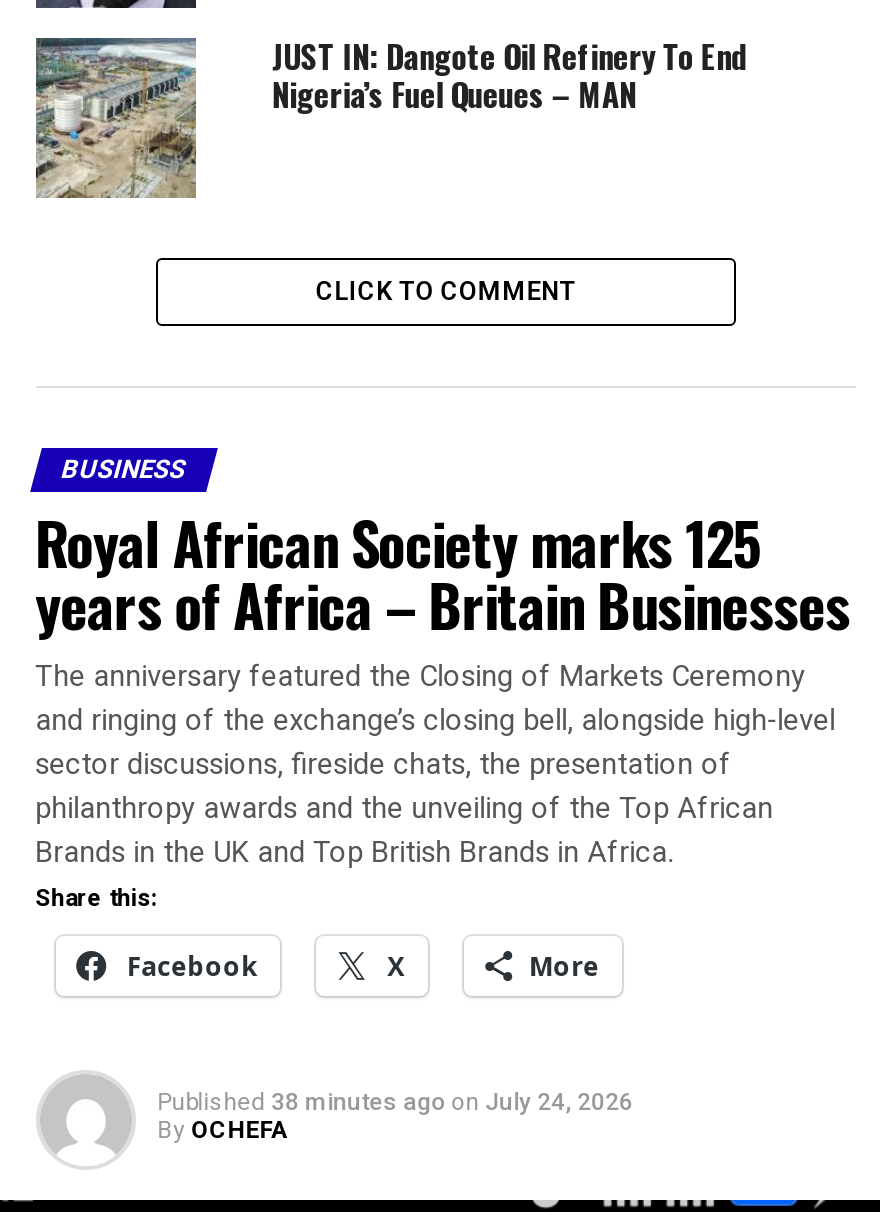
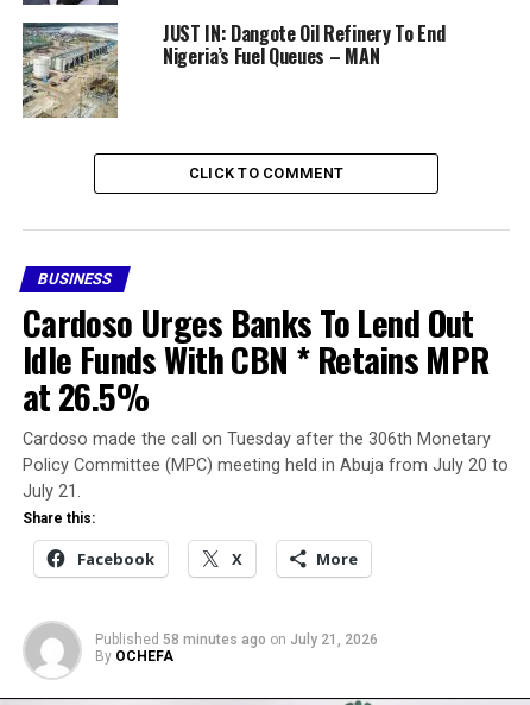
- Royal African Society marks 125
- years of Africa – Britain Businesses
- The anniversary featured the Closing of Markets Ceremony
- and ringing of the exchange’s closing bell, alongside high-level
- sector discussions, fireside chats, the presentation of
- philanthropy awards and the unveiling of the Top African
- Brands in the UK and Top British Brands in Africa.
+ Cardoso Urges Banks To Lend Out
+ Idle Funds With CBN * Retains MPR
+ at 26.5%
+ Cardoso made the call on Tuesday after the 306th Monetary
+ Policy Committee (MPC) meeting held in Abuja from July 20 to
+ July 21.

- Published 38 minutes ago on July 24, 2026
+ Published 58 minutes ago on July 21, 2026
